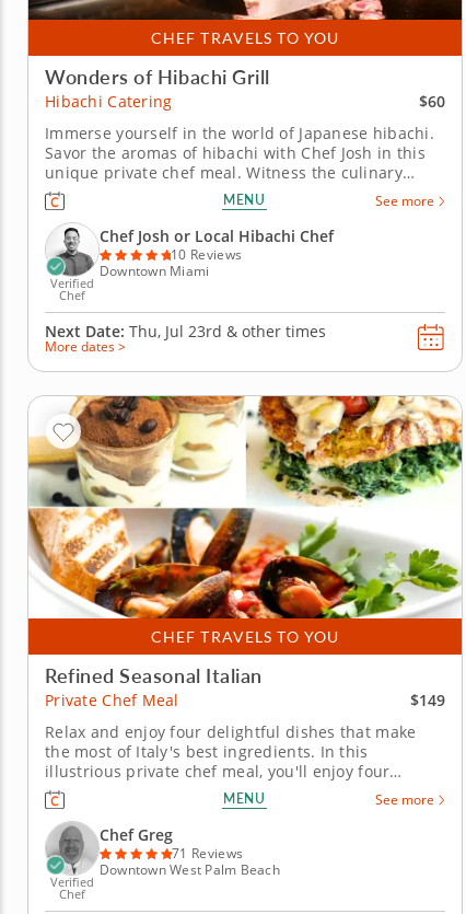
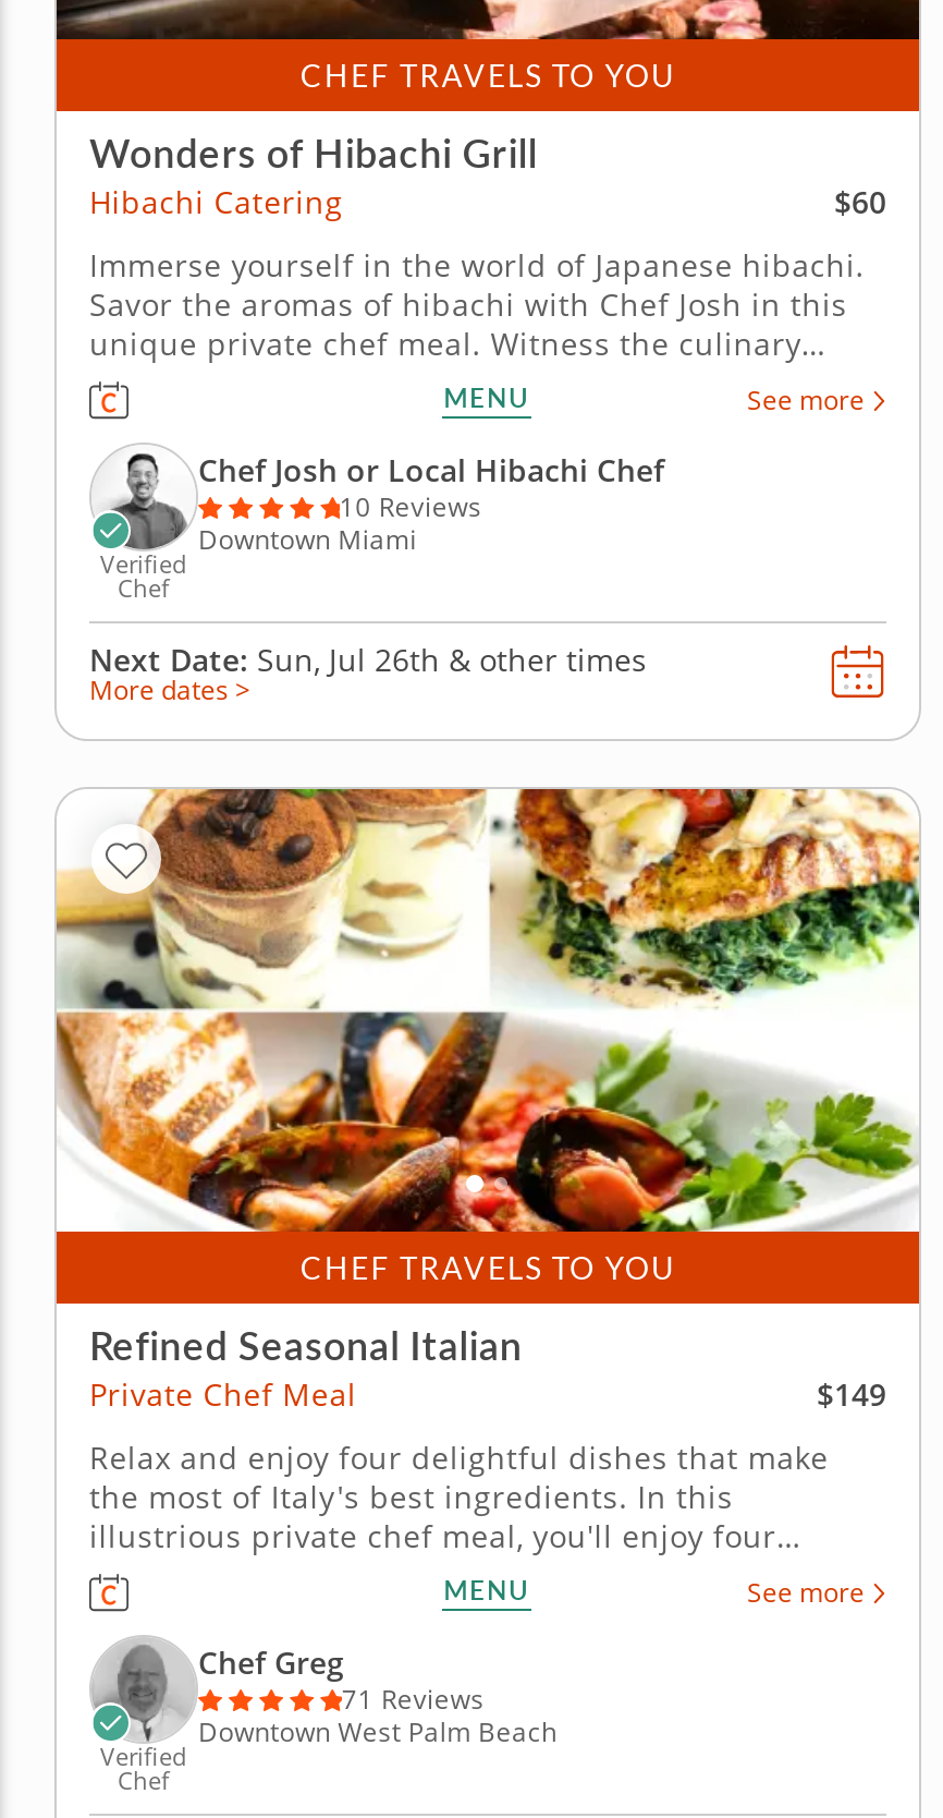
- Next Date: Thu, Jul 23rd & other times
+ Next Date: Sun, Jul 26th & other times
